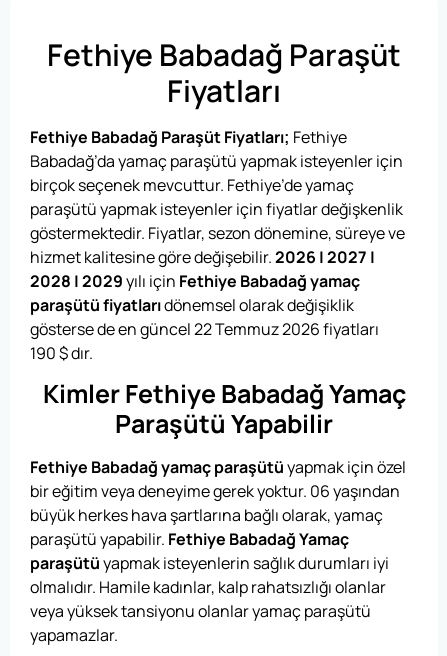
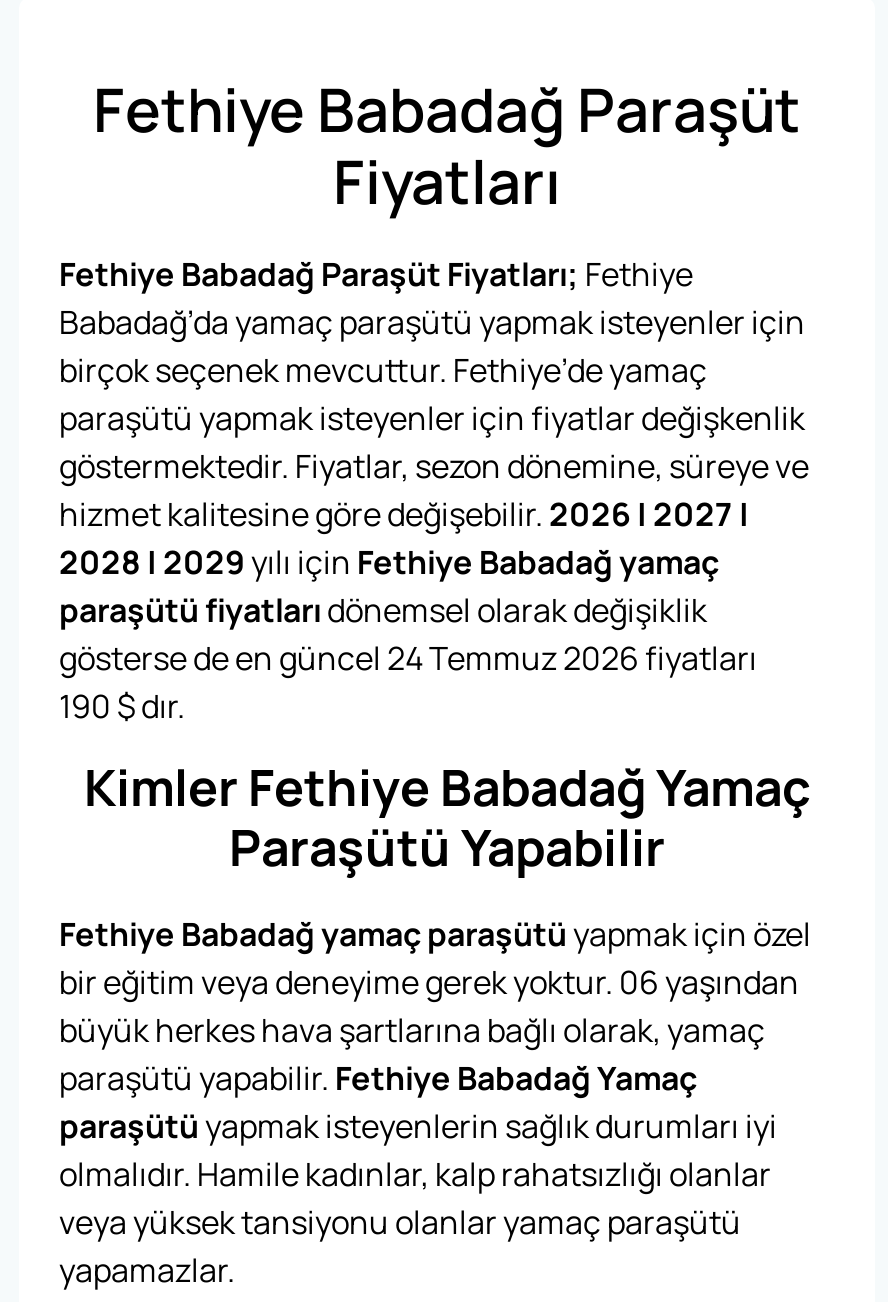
- gösterse de en güncel 22 Temmuz 2026 fiyatları
+ gösterse de en güncel 24 Temmuz 2026 fiyatları
